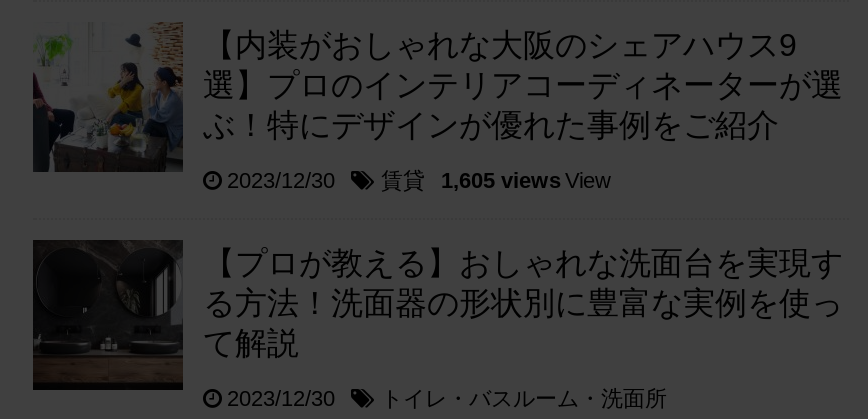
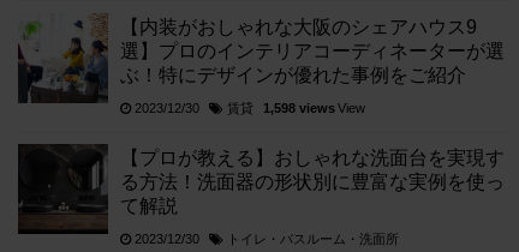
- 2023/12/30 賃貸 1,605 views View
+ 2023/12/30 賃貸 1,598 views View
